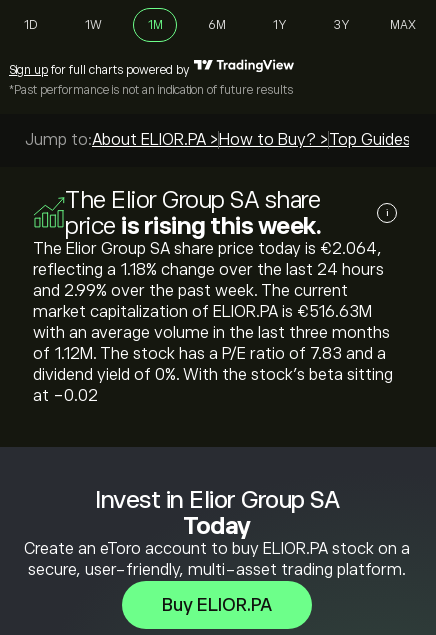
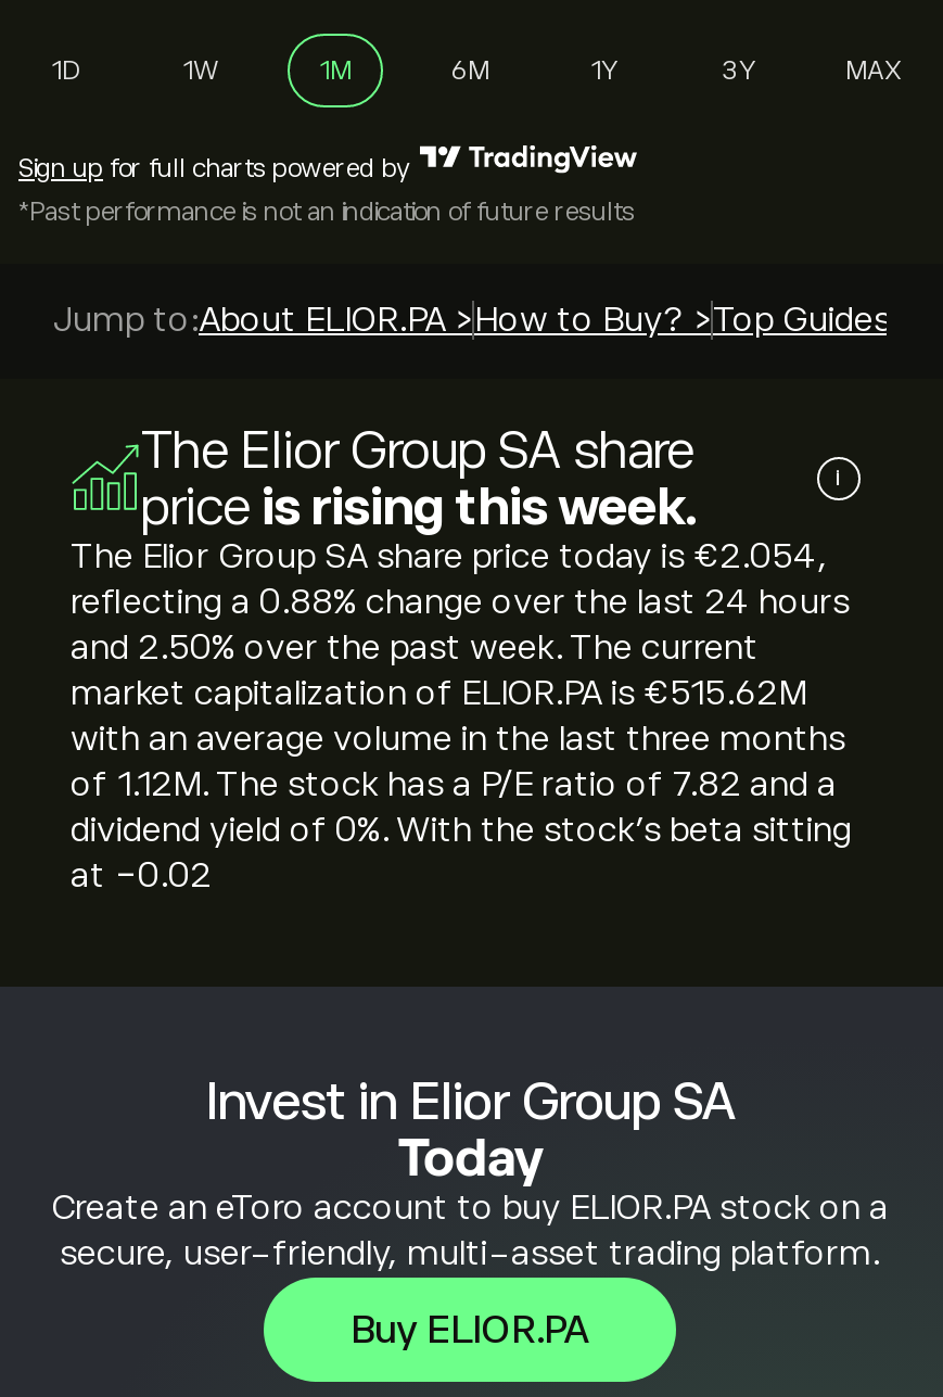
- The Elior Group SA share price today is €2.064,
+ The Elior Group SA share price today is €2.054,

- reflecting a 1.18% change over the last 24 hours
+ reflecting a 0.88% change over the last 24 hours

- and 2.99% over the past week. The current
+ and 2.50% over the past week. The current

- market capitalization of ELIOR.PA is €516.63M
+ market capitalization of ELIOR.PA is €515.62M

- of 1.12M. The stock has a P/E ratio of 7.83 and a
+ of 1.12M. The stock has a P/E ratio of 7.82 and a
